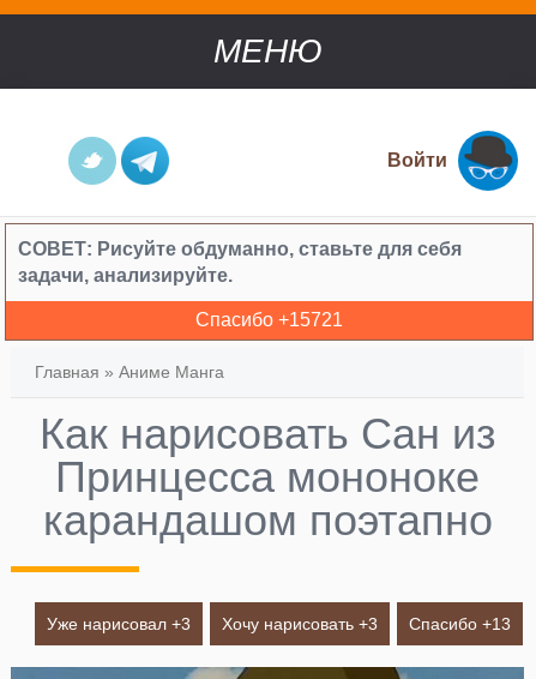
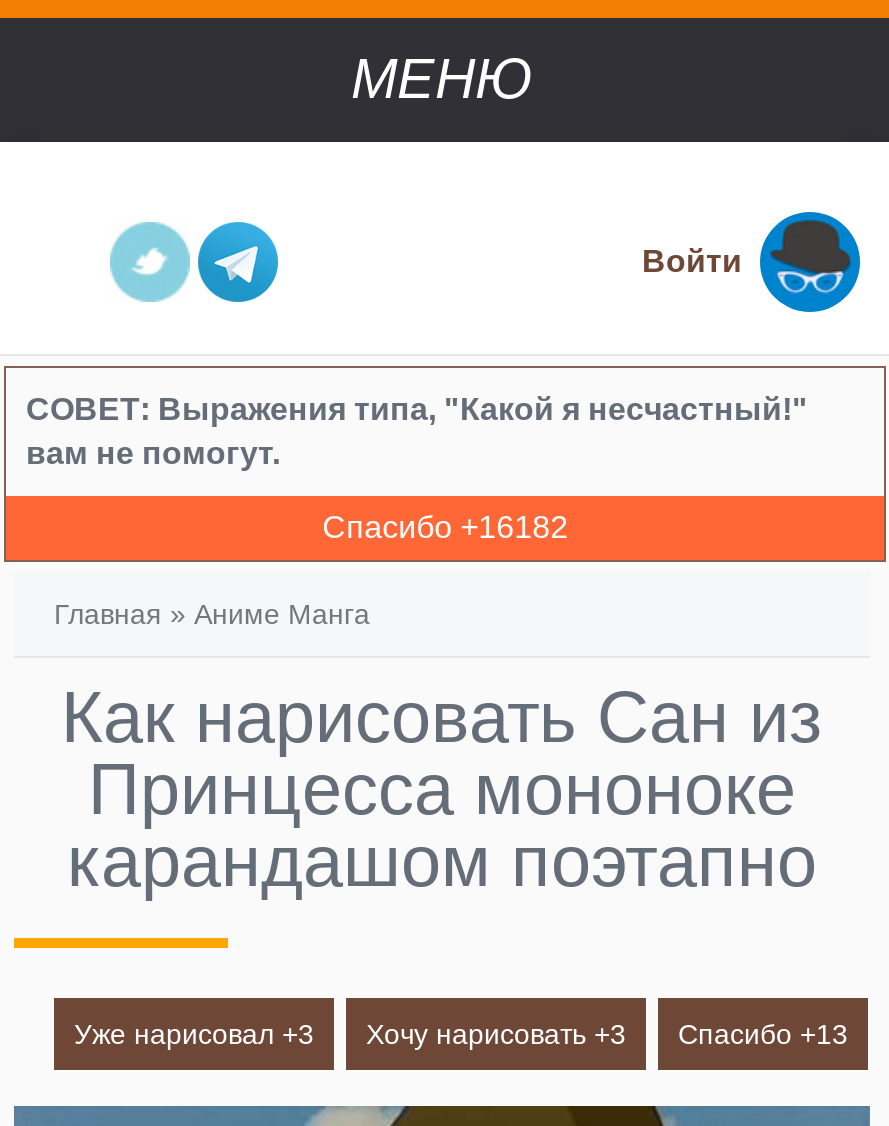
- СОВЕТ: Рисуйте обдуманно, ставьте для себя
- задачи, анализируйте.
+ СОВЕТ: Выражения типа, "Какой я несчастный!"
+ вам не помогут.

- Спасибо +15721
+ Спасибо +16182
